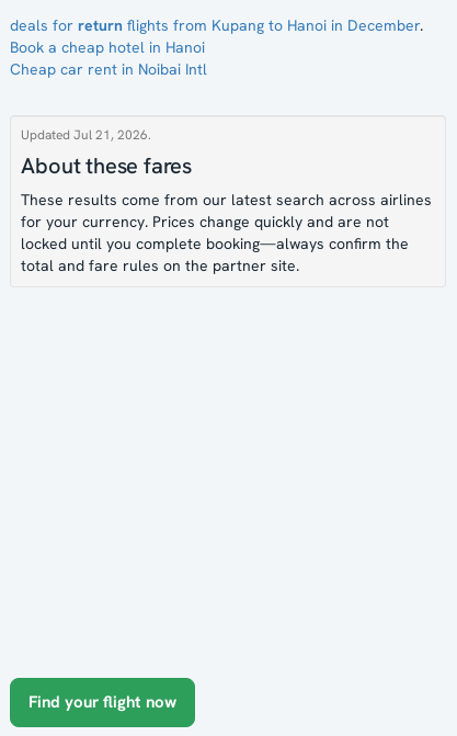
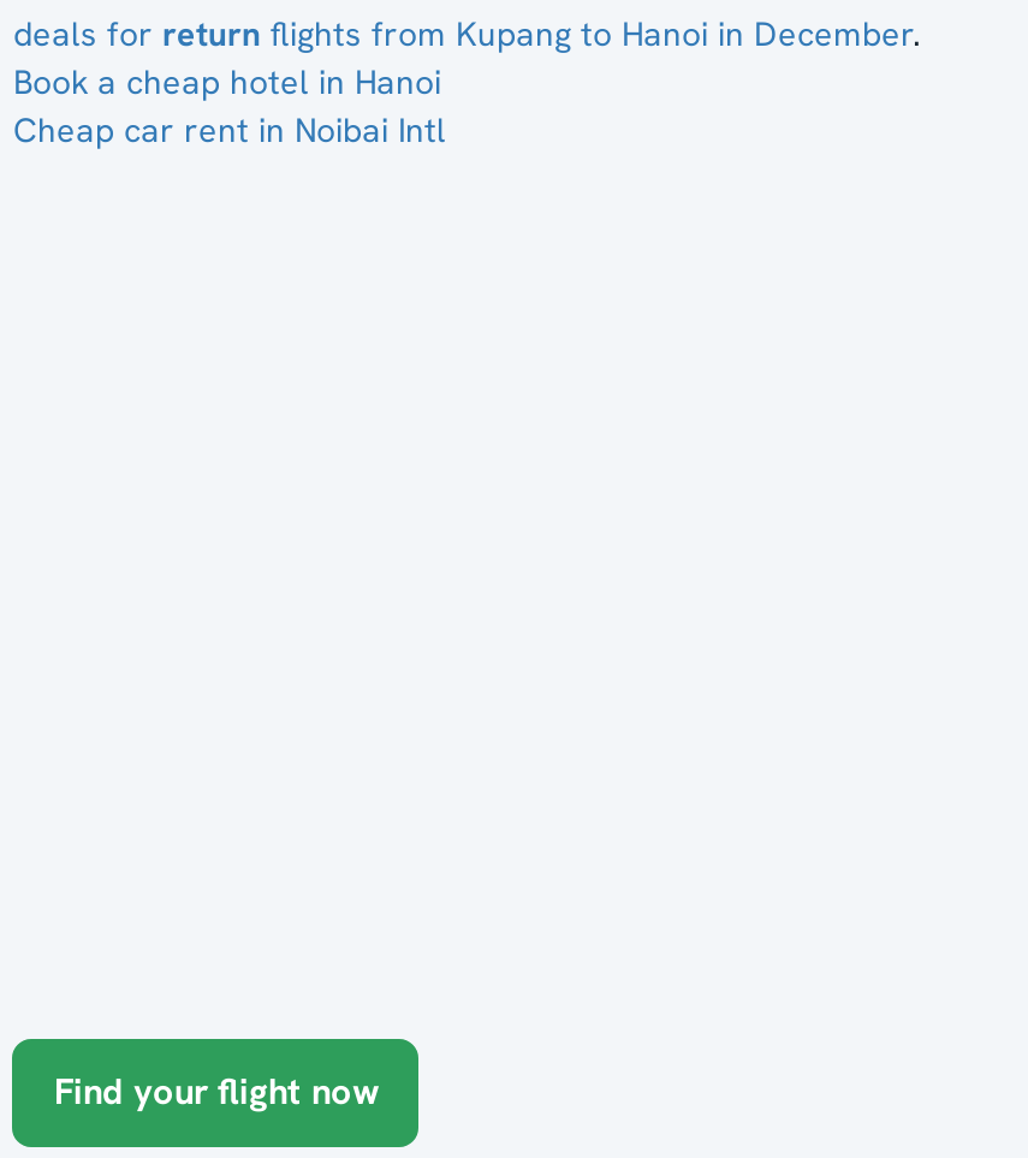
- Updated Jul 21, 2026.
- About these fares
- These results come from our latest search across airlines
- for your currency. Prices change quickly and are not
- locked until you complete booking—always confirm the
- total and fare rules on the partner site.
